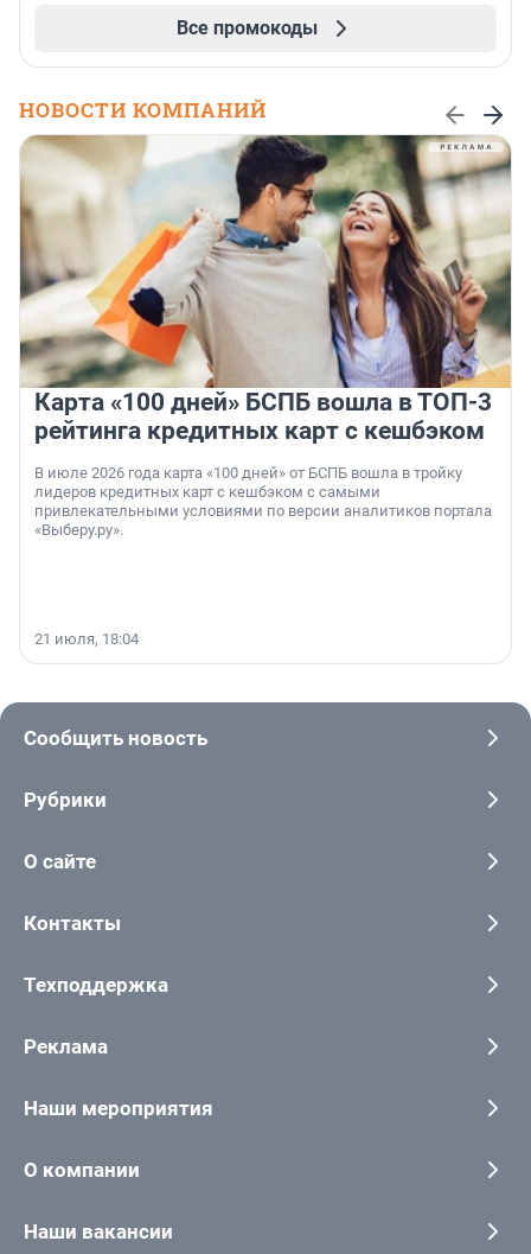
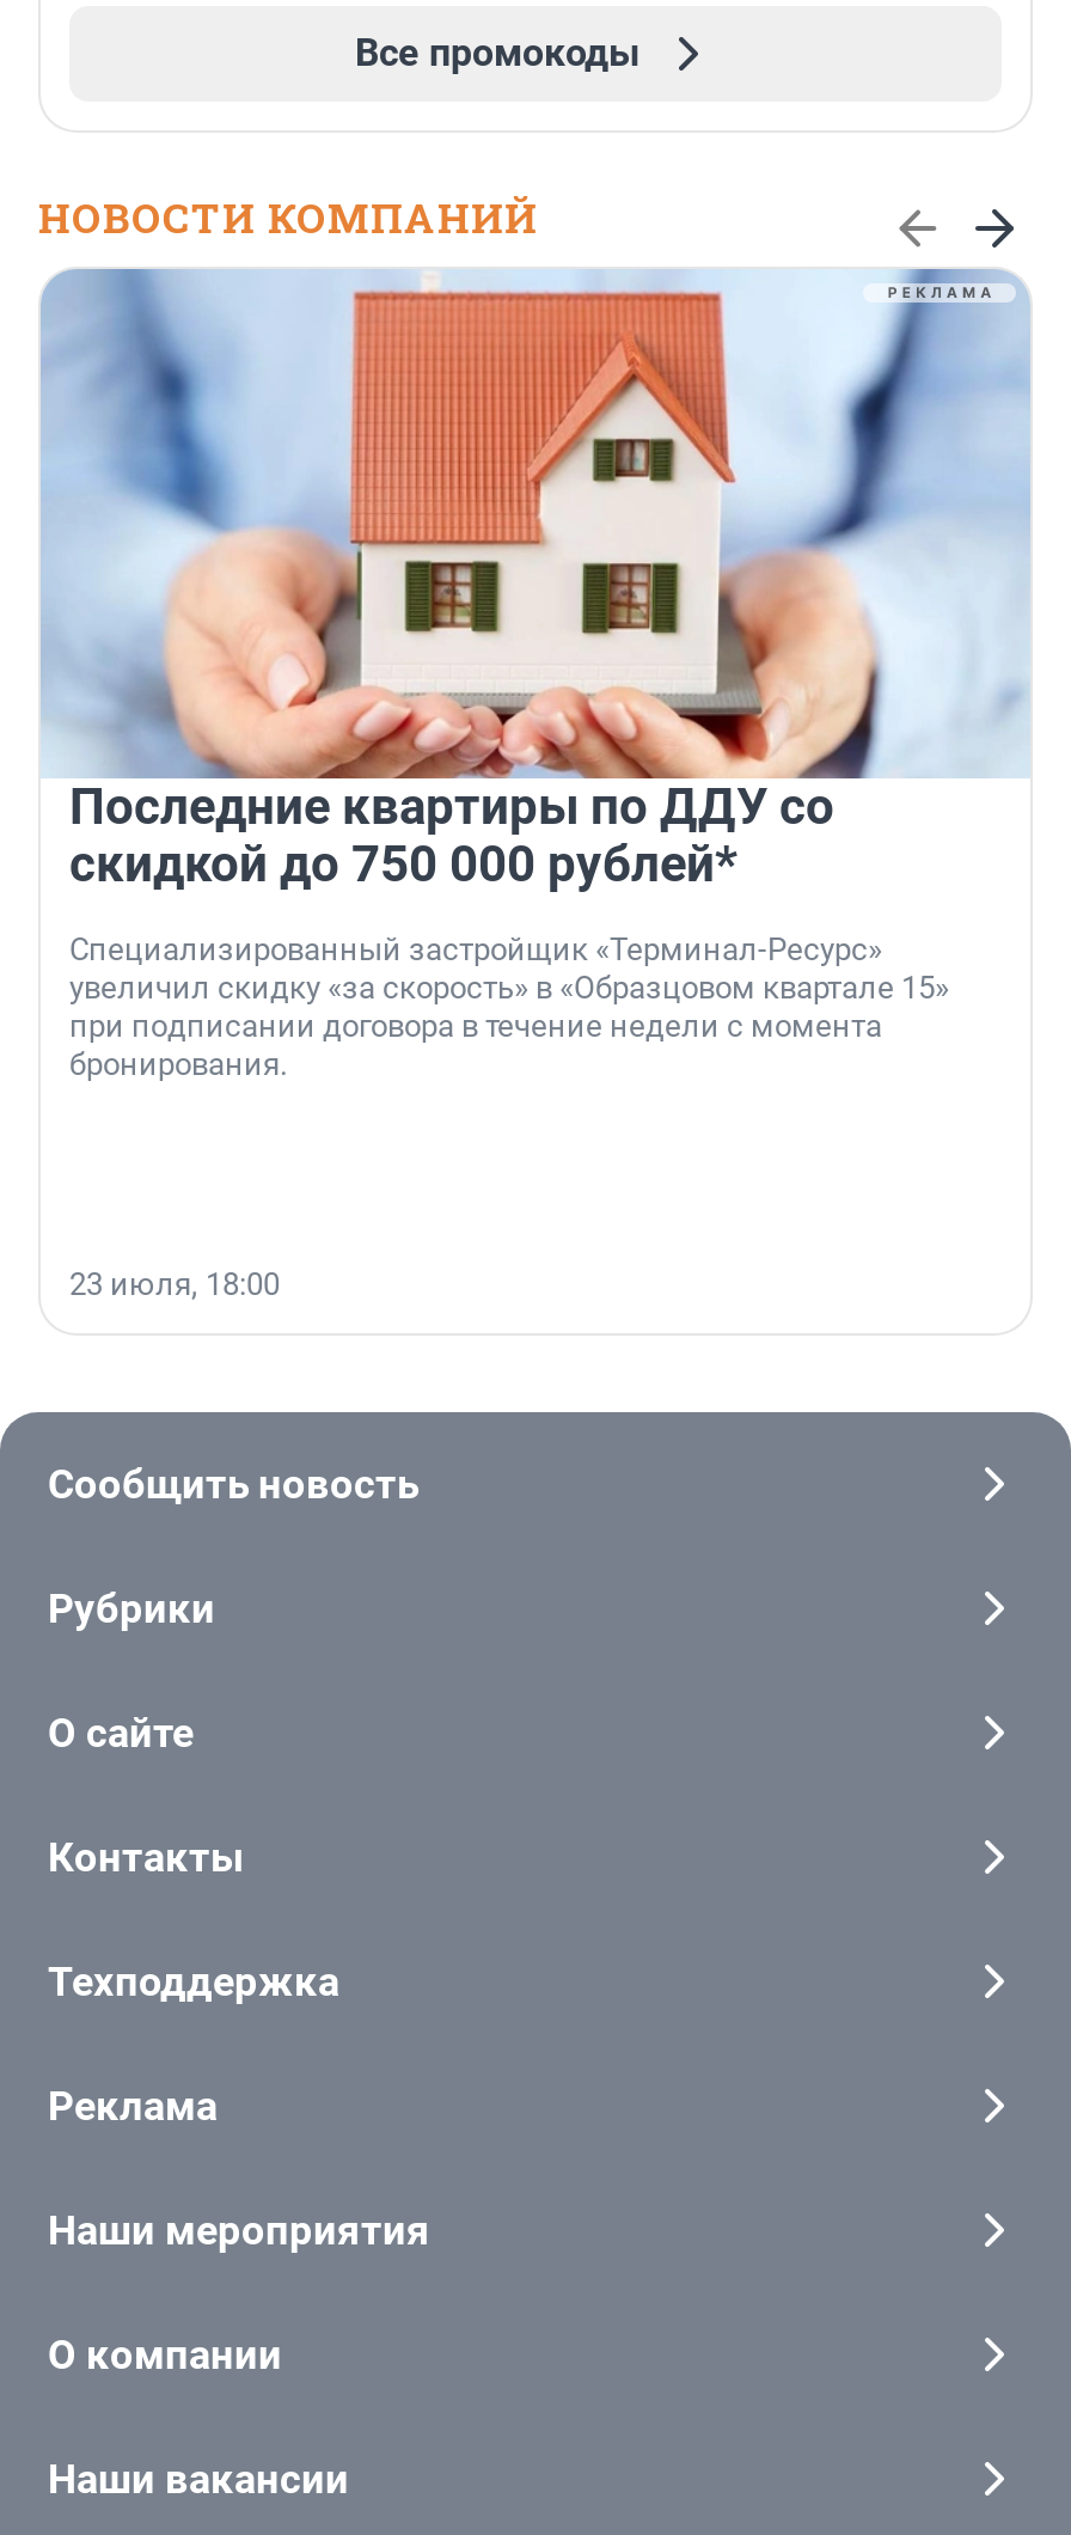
- [image]
- Карта «100 дней» БСПБ вошла в ТОП-3
- рейтинга кредитных карт с кешбэком
+ [image]
+ Последние квартиры по ДДУ со
+ скидкой до 750 000 рублей*

- В июле 2026 года карта «100 дней» от БСПБ вошла в тройку
- лидеров кредитных карт с кешбэком с самыми
- привлекательными условиями по версии аналитиков портала
- «Выберу.ру».
+ Специализированный застройщик «Терминал-Ресурс»
+ увеличил скидку «за скорость» в «Образцовом квартале 15»
+ при подписании договора в течение недели с момента
+ бронирования.

- 21 июля, 18:04
+ 23 июля, 18:00
